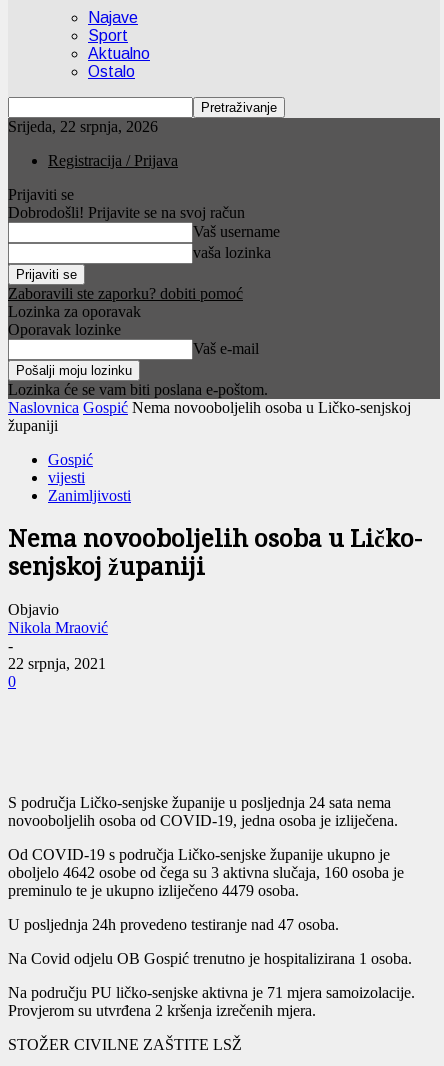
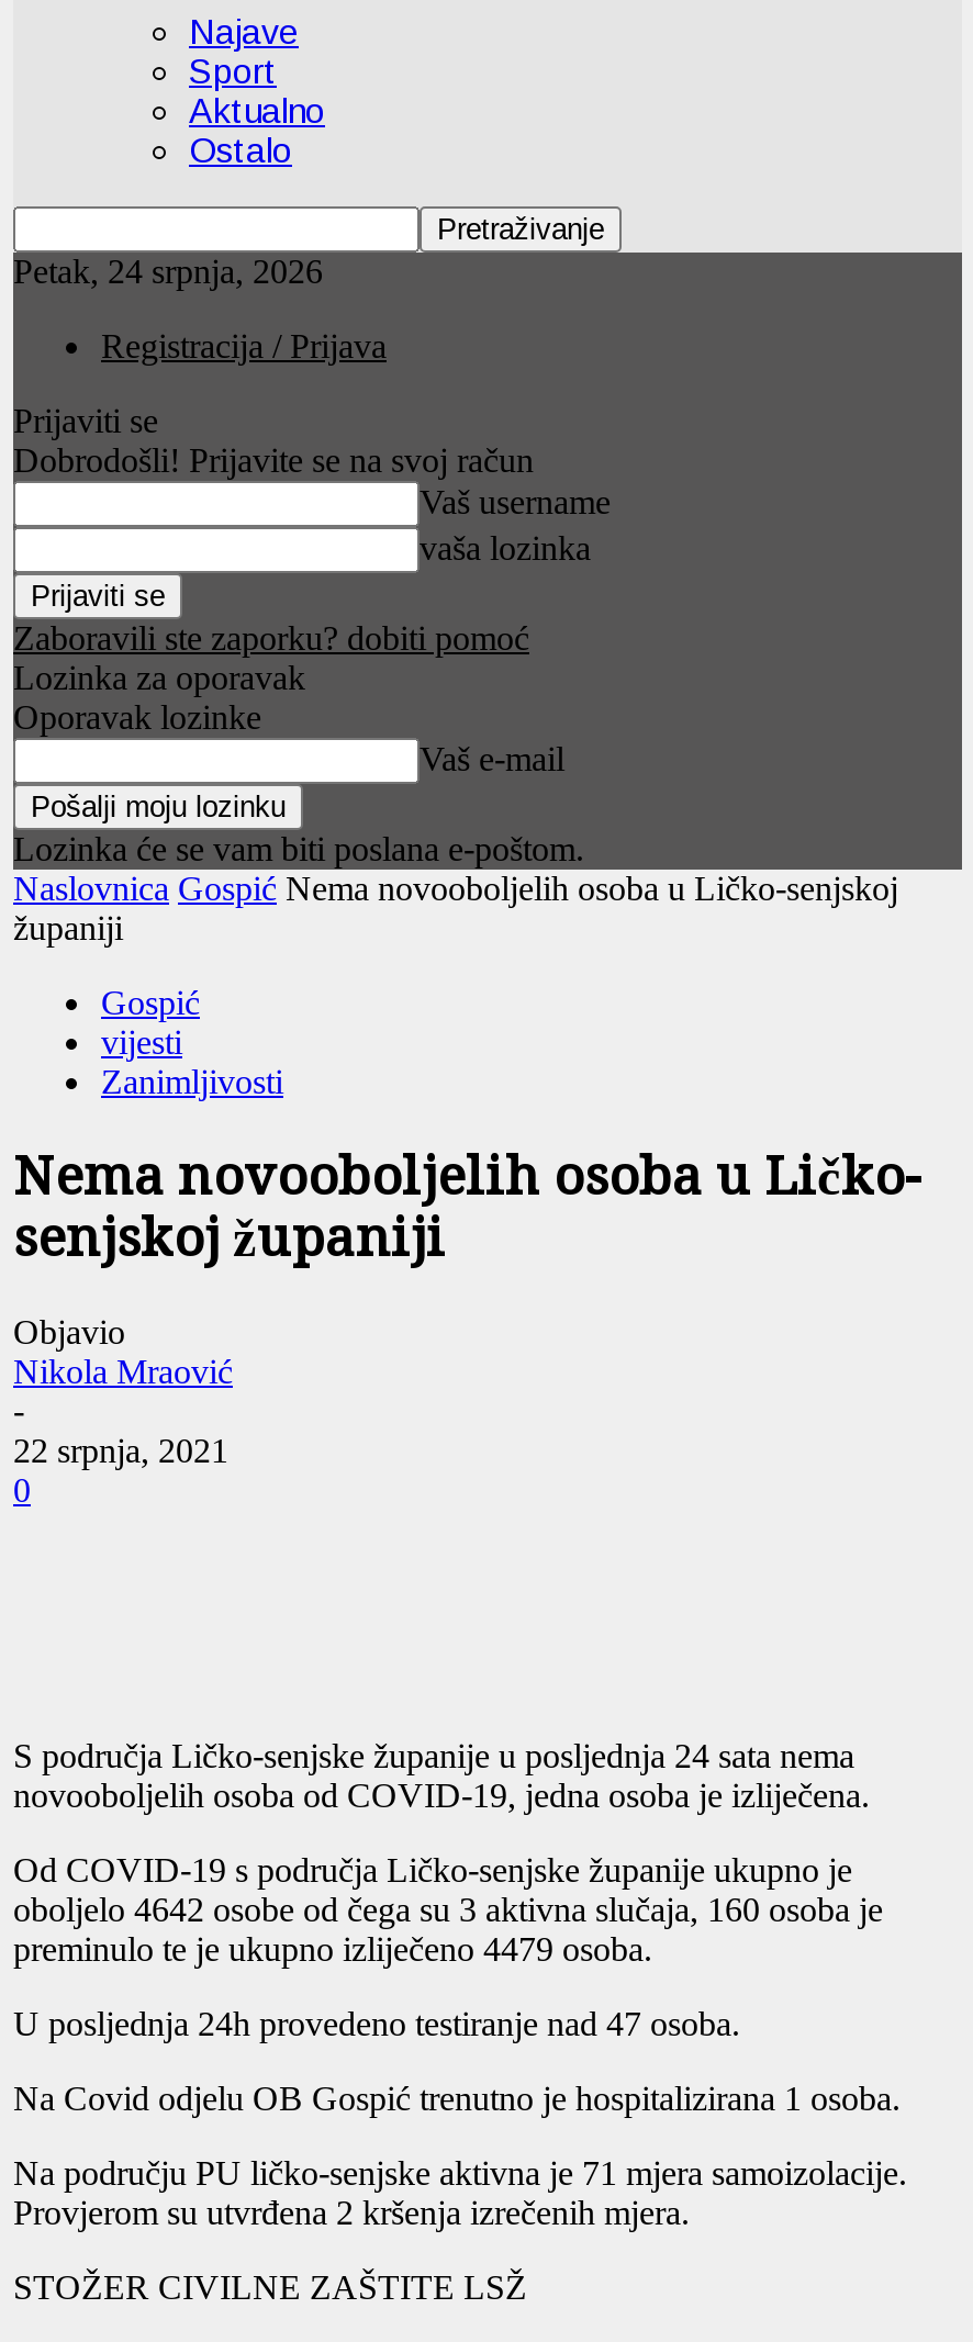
- Srijeda, 22 srpnja, 2026
+ Petak, 24 srpnja, 2026
